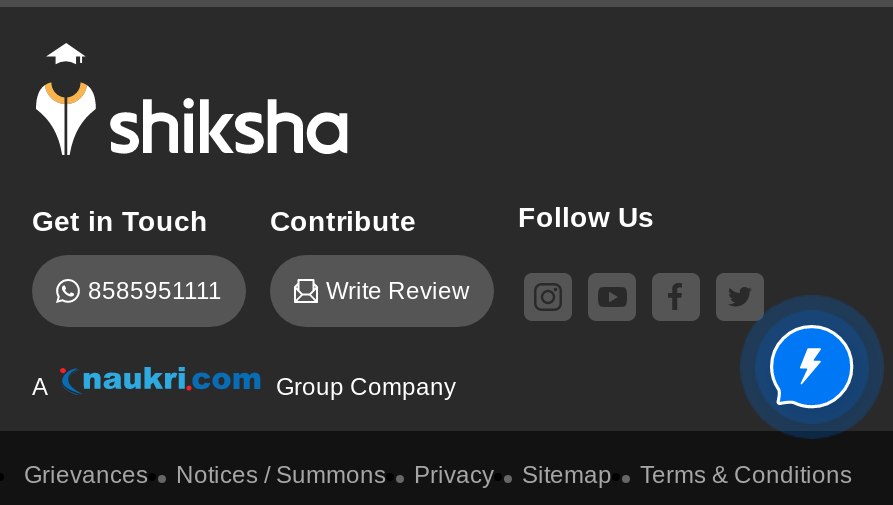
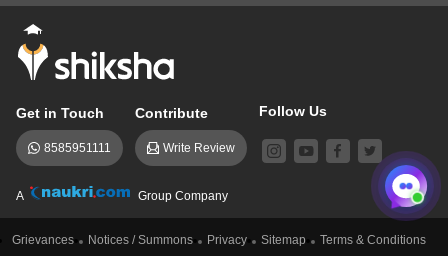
- [image]
+ [image]
